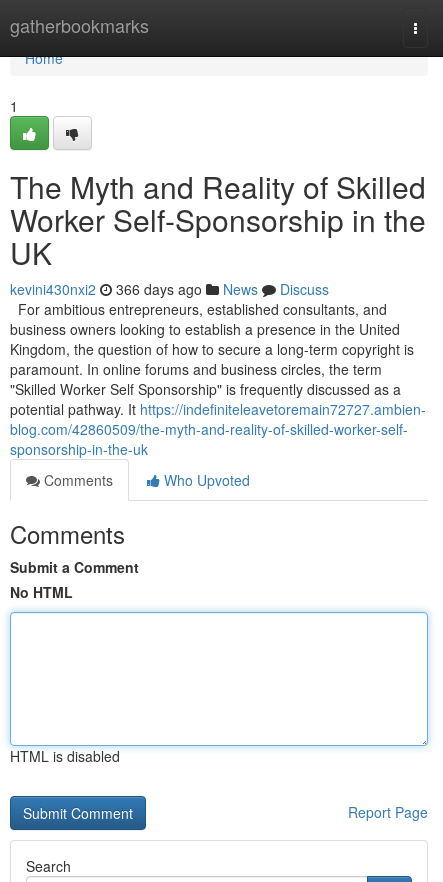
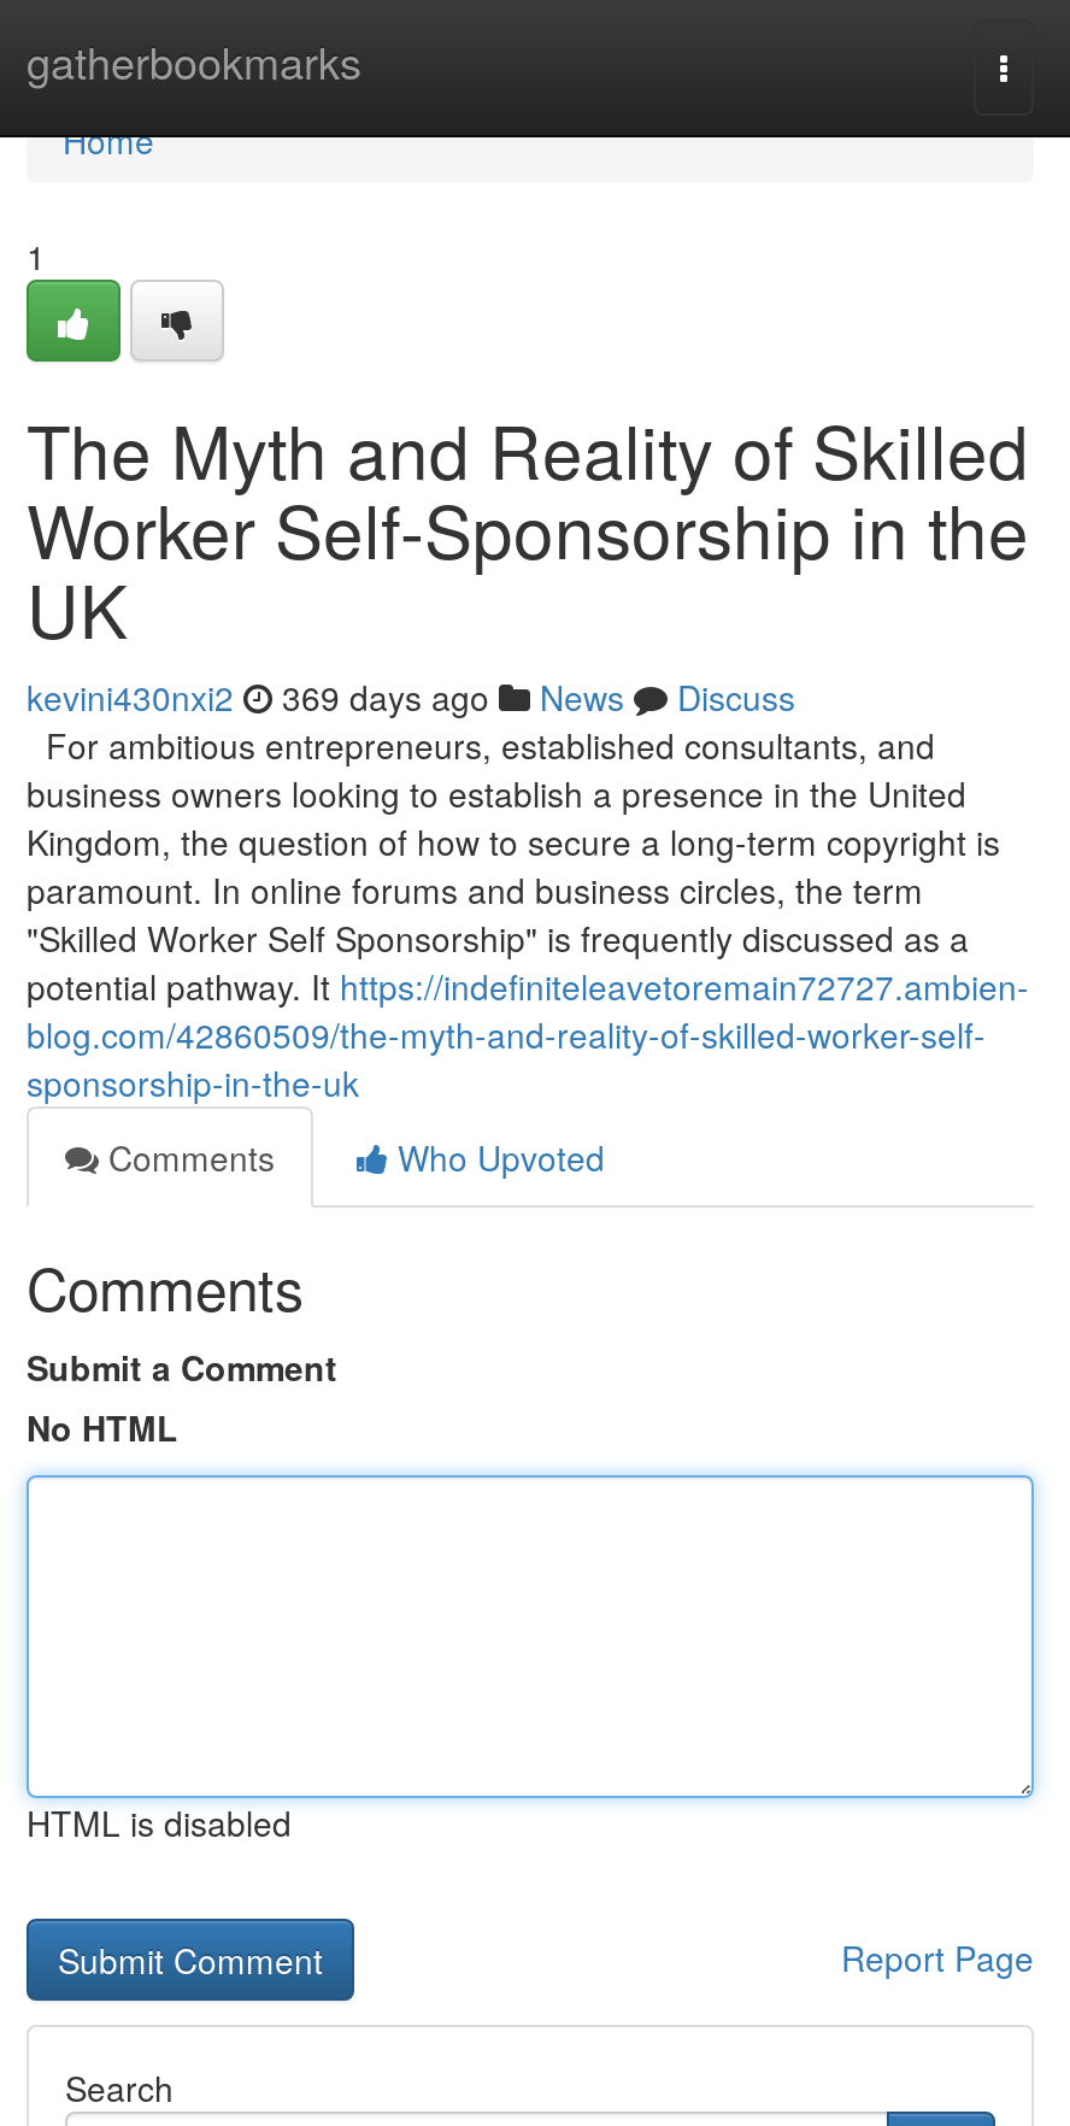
- kevini430nxi2 366 days ago News Discuss
+ kevini430nxi2 369 days ago News Discuss
